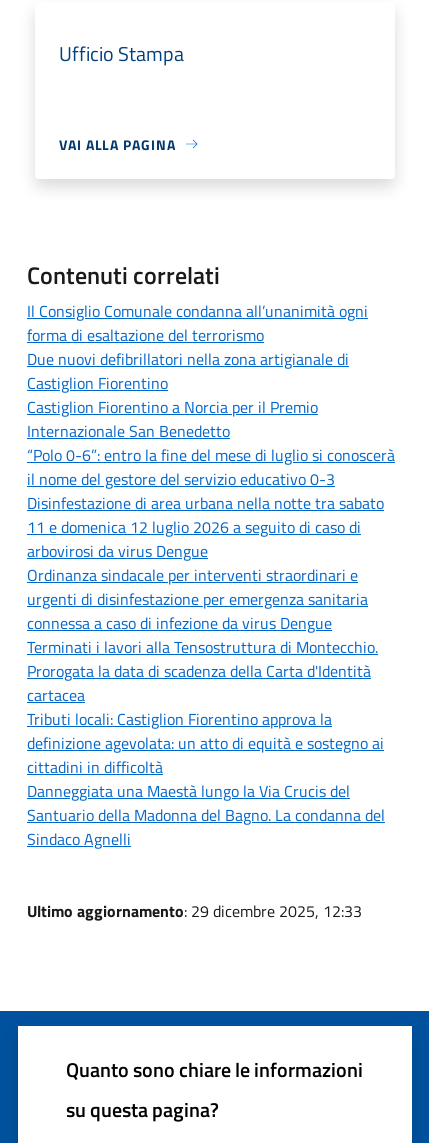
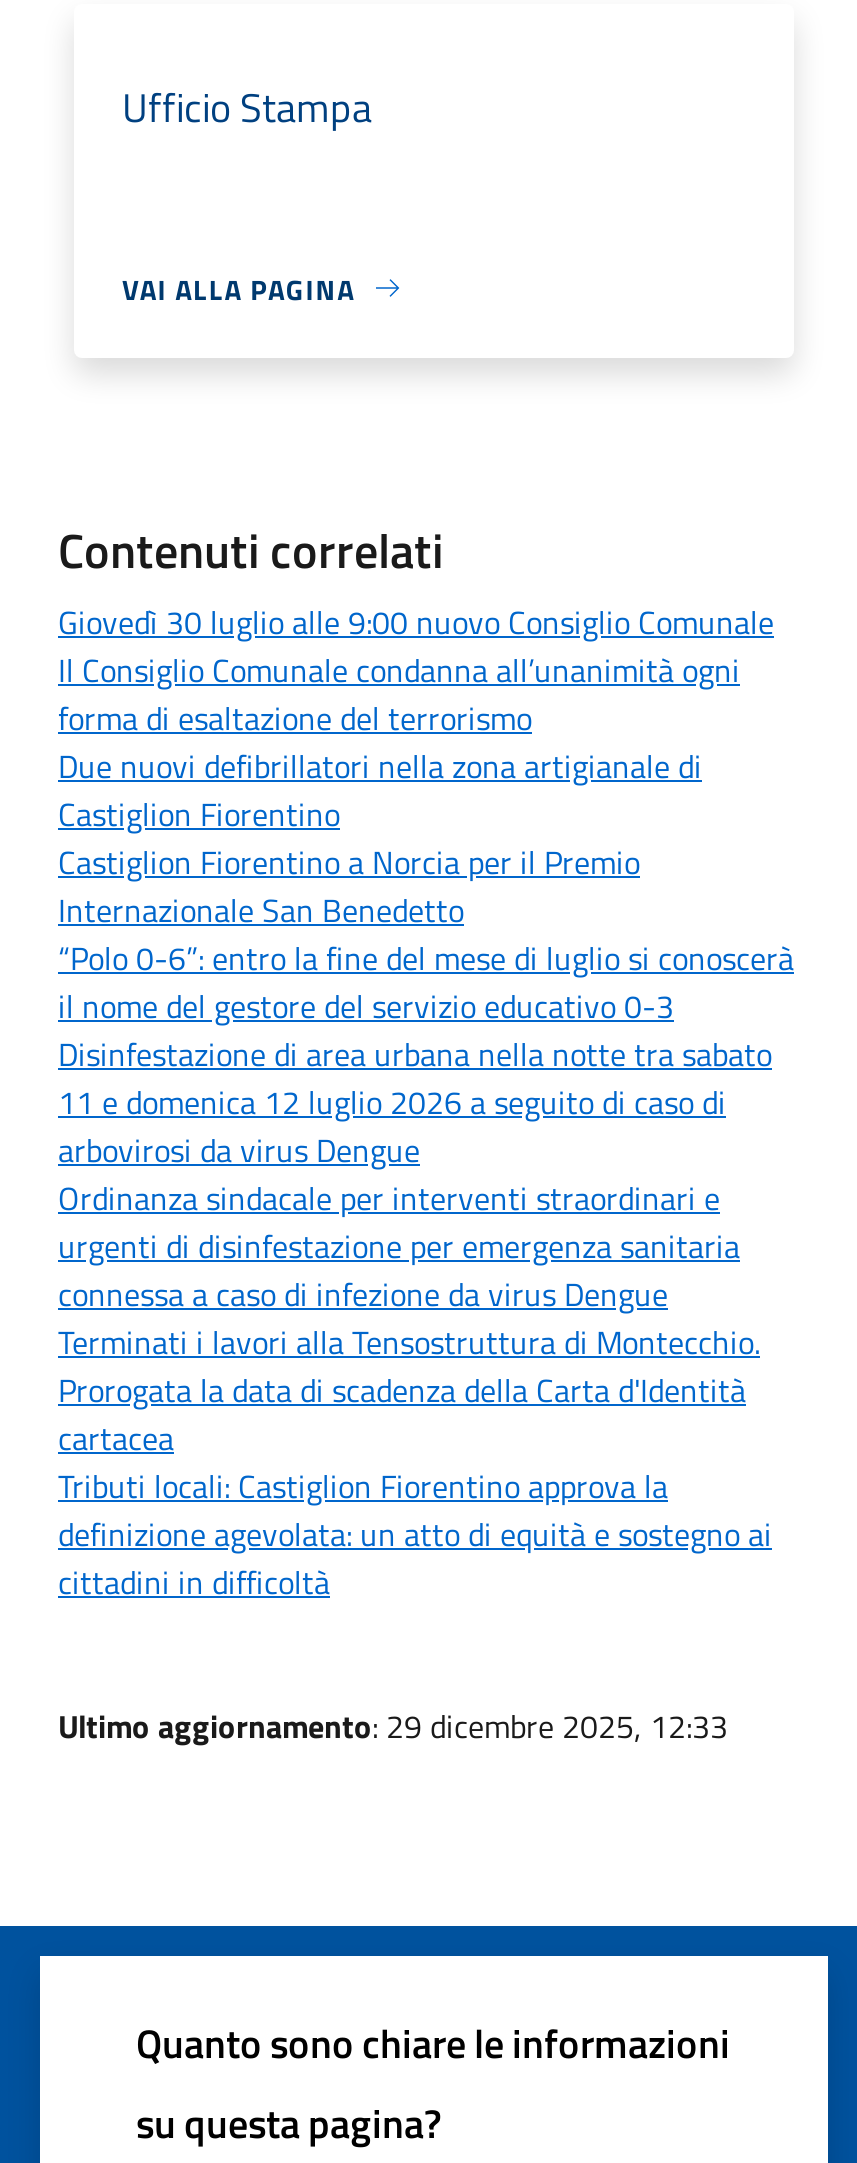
+ Giovedì 30 luglio alle 9:00 nuovo Consiglio Comunale

moved down: Il Consiglio Comunale condanna all’unanimità ogni | forma di esaltazione del terrorismo | Due nuovi defibrillatori nella zona artigianale di | ... | definizione agevolata: un atto di equità e sostegno ai | cittadini in difficoltà

- Danneggiata una Maestà lungo la Via Crucis del
- Santuario della Madonna del Bagno. La condanna del
- Sindaco Agnelli
